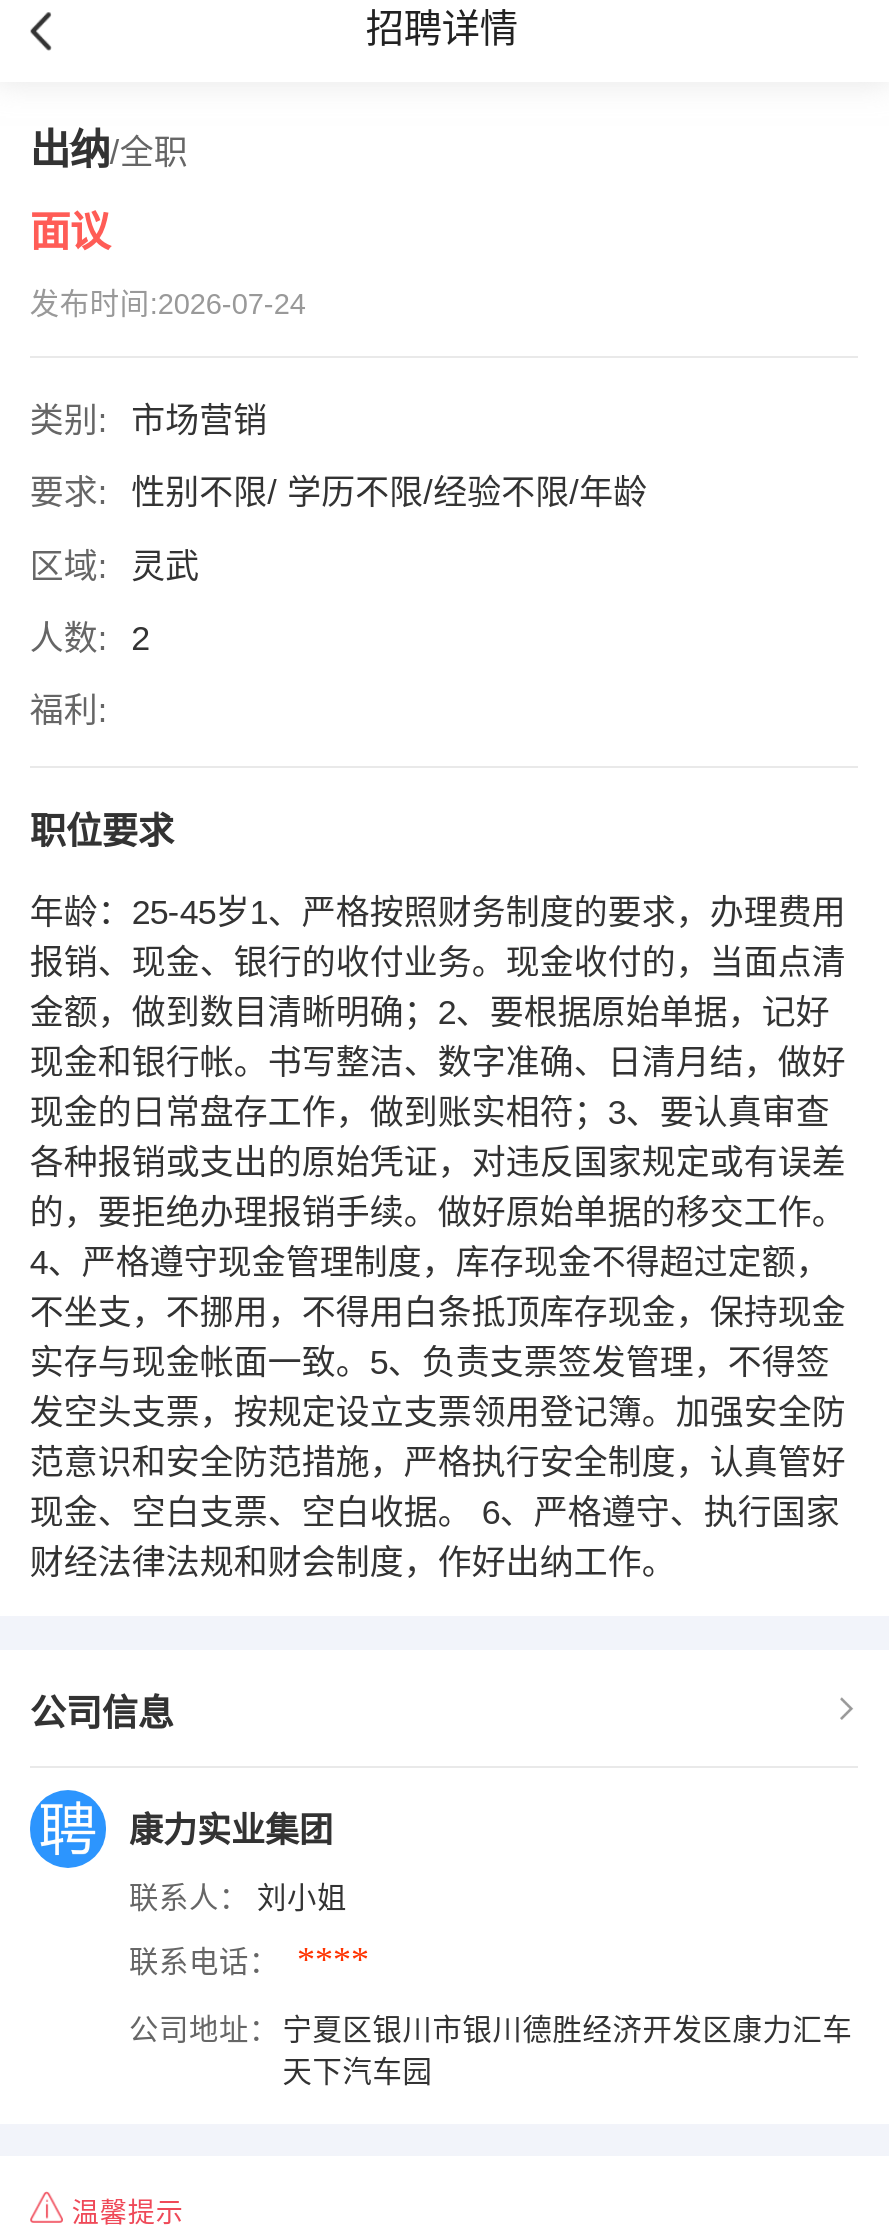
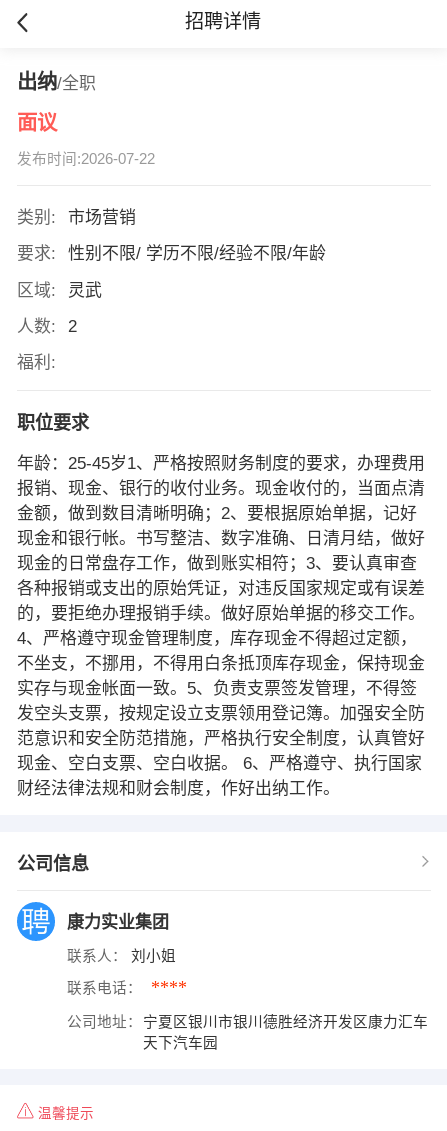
- 发布时间:2026-07-24
+ 发布时间:2026-07-22
